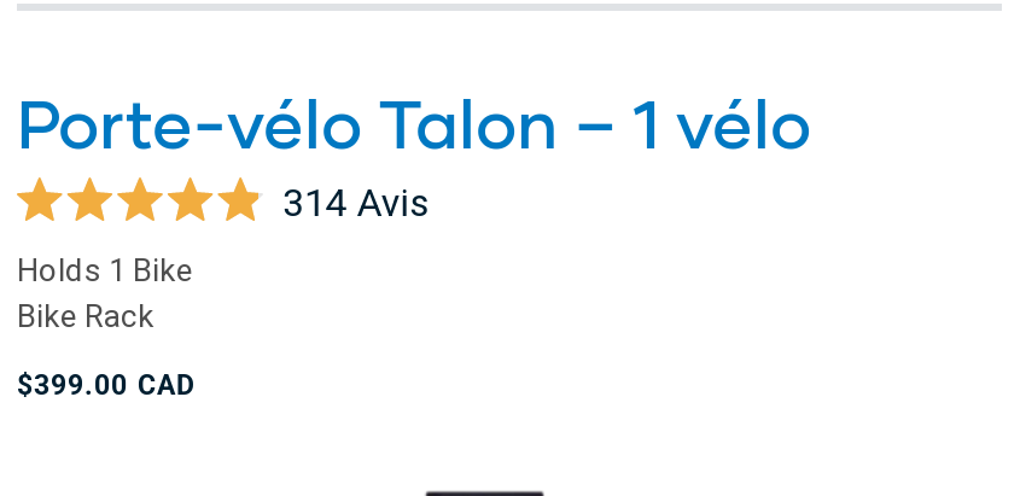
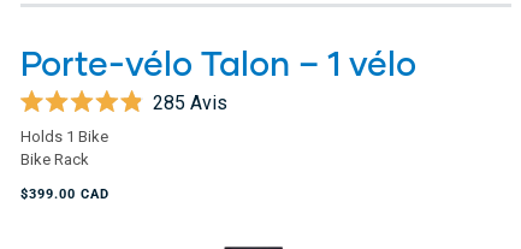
- 314 Avis
+ 285 Avis
